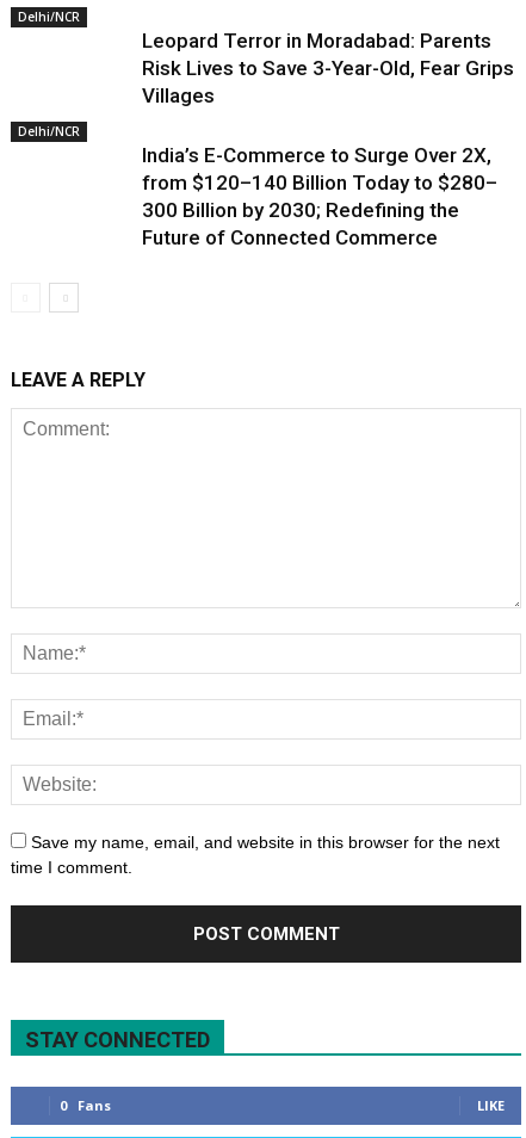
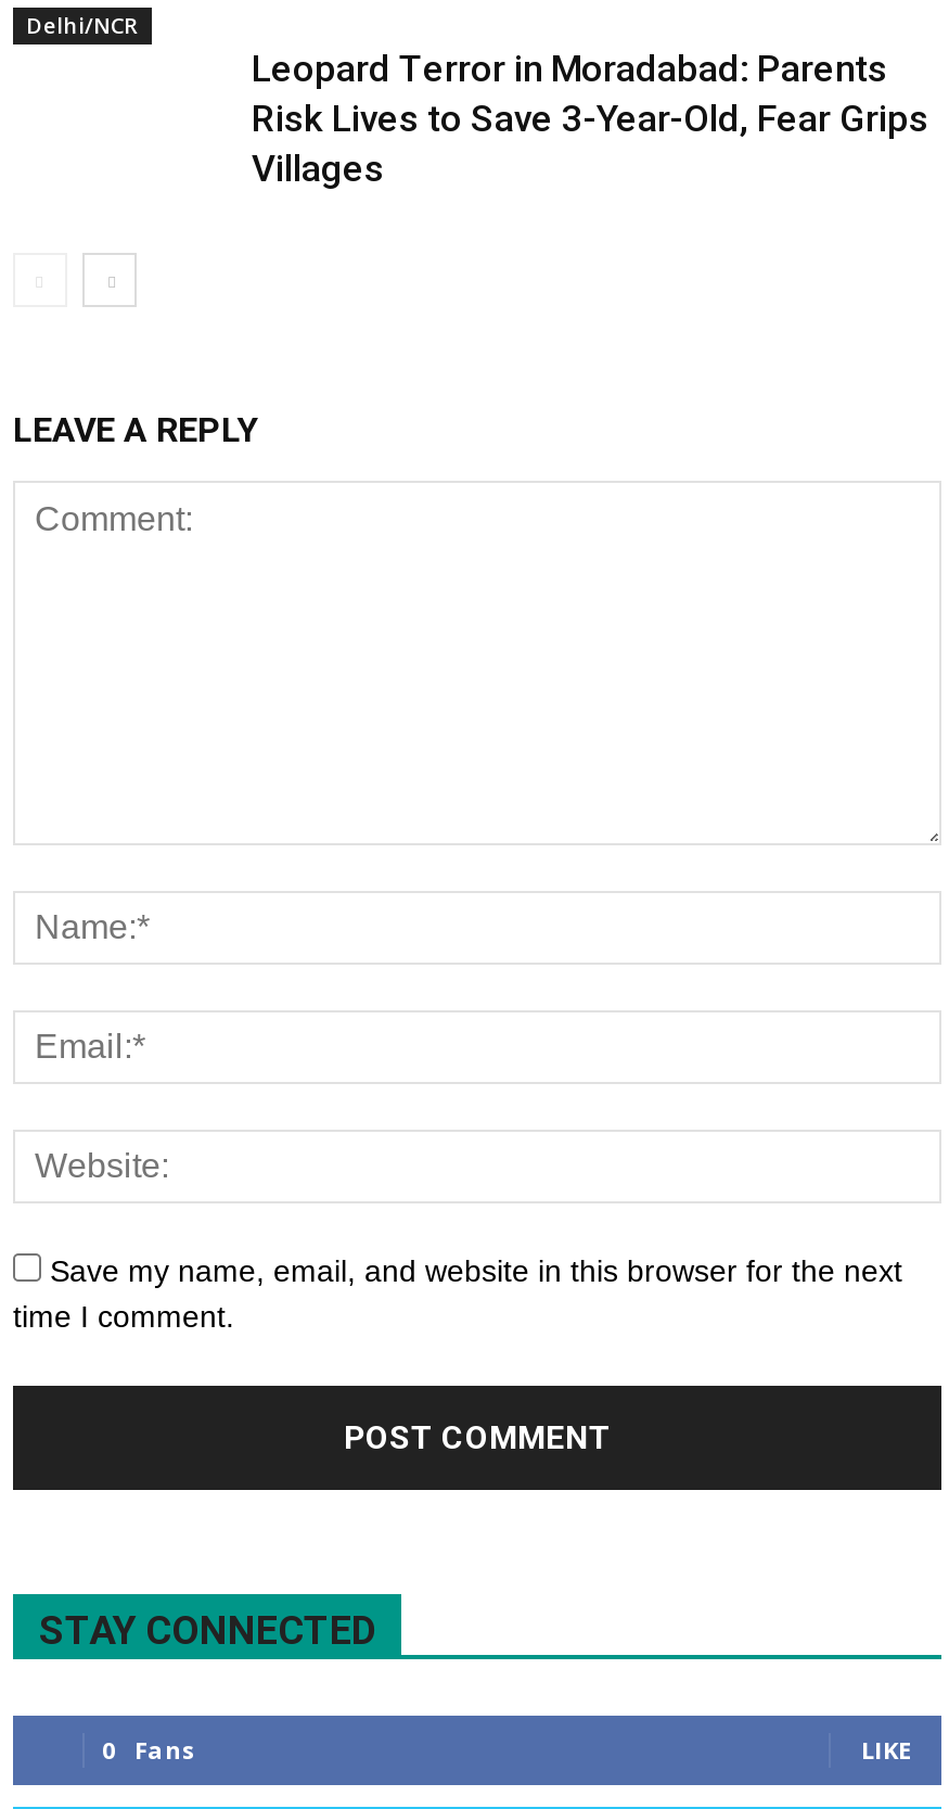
- Delhi/NCR
- India’s E-Commerce to Surge Over 2X,
- from $120–140 Billion Today to $280–
- 300 Billion by 2030; Redefining the
- Future of Connected Commerce
